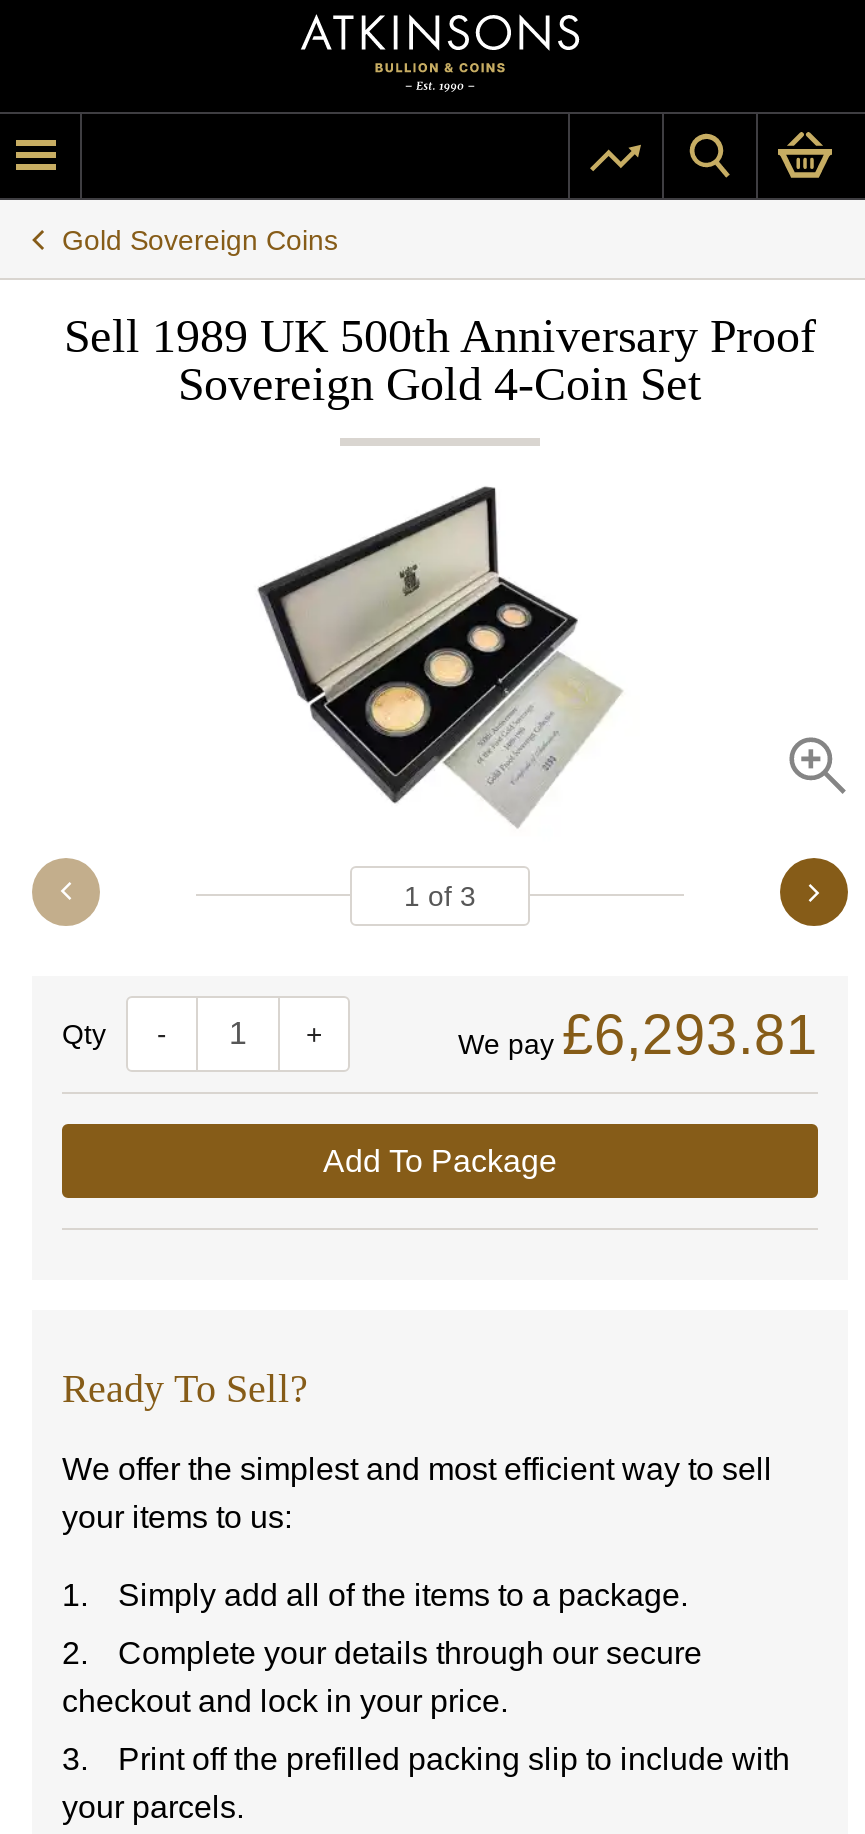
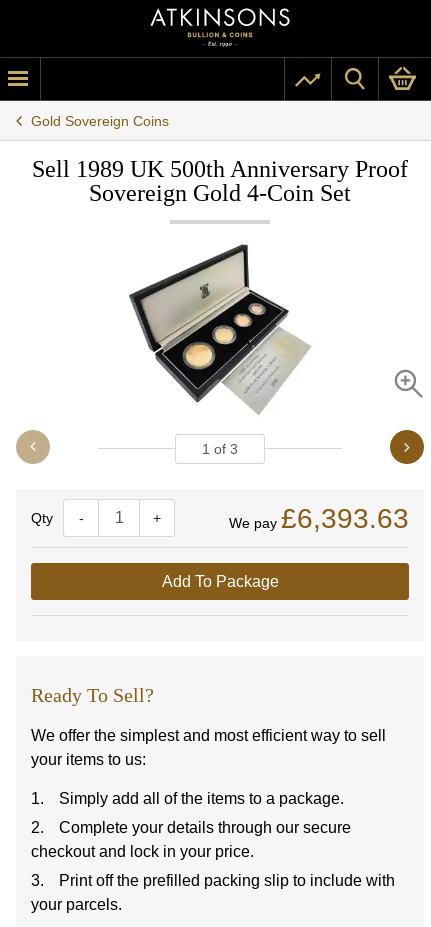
- We pay £6,293.81
+ We pay £6,393.63
